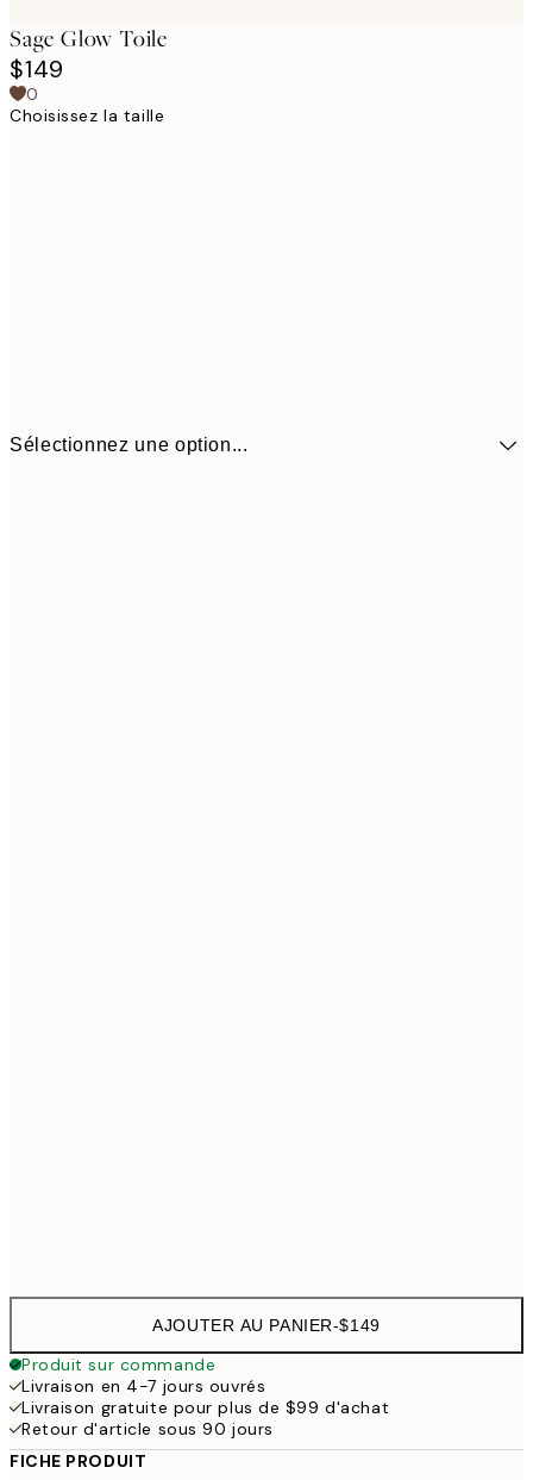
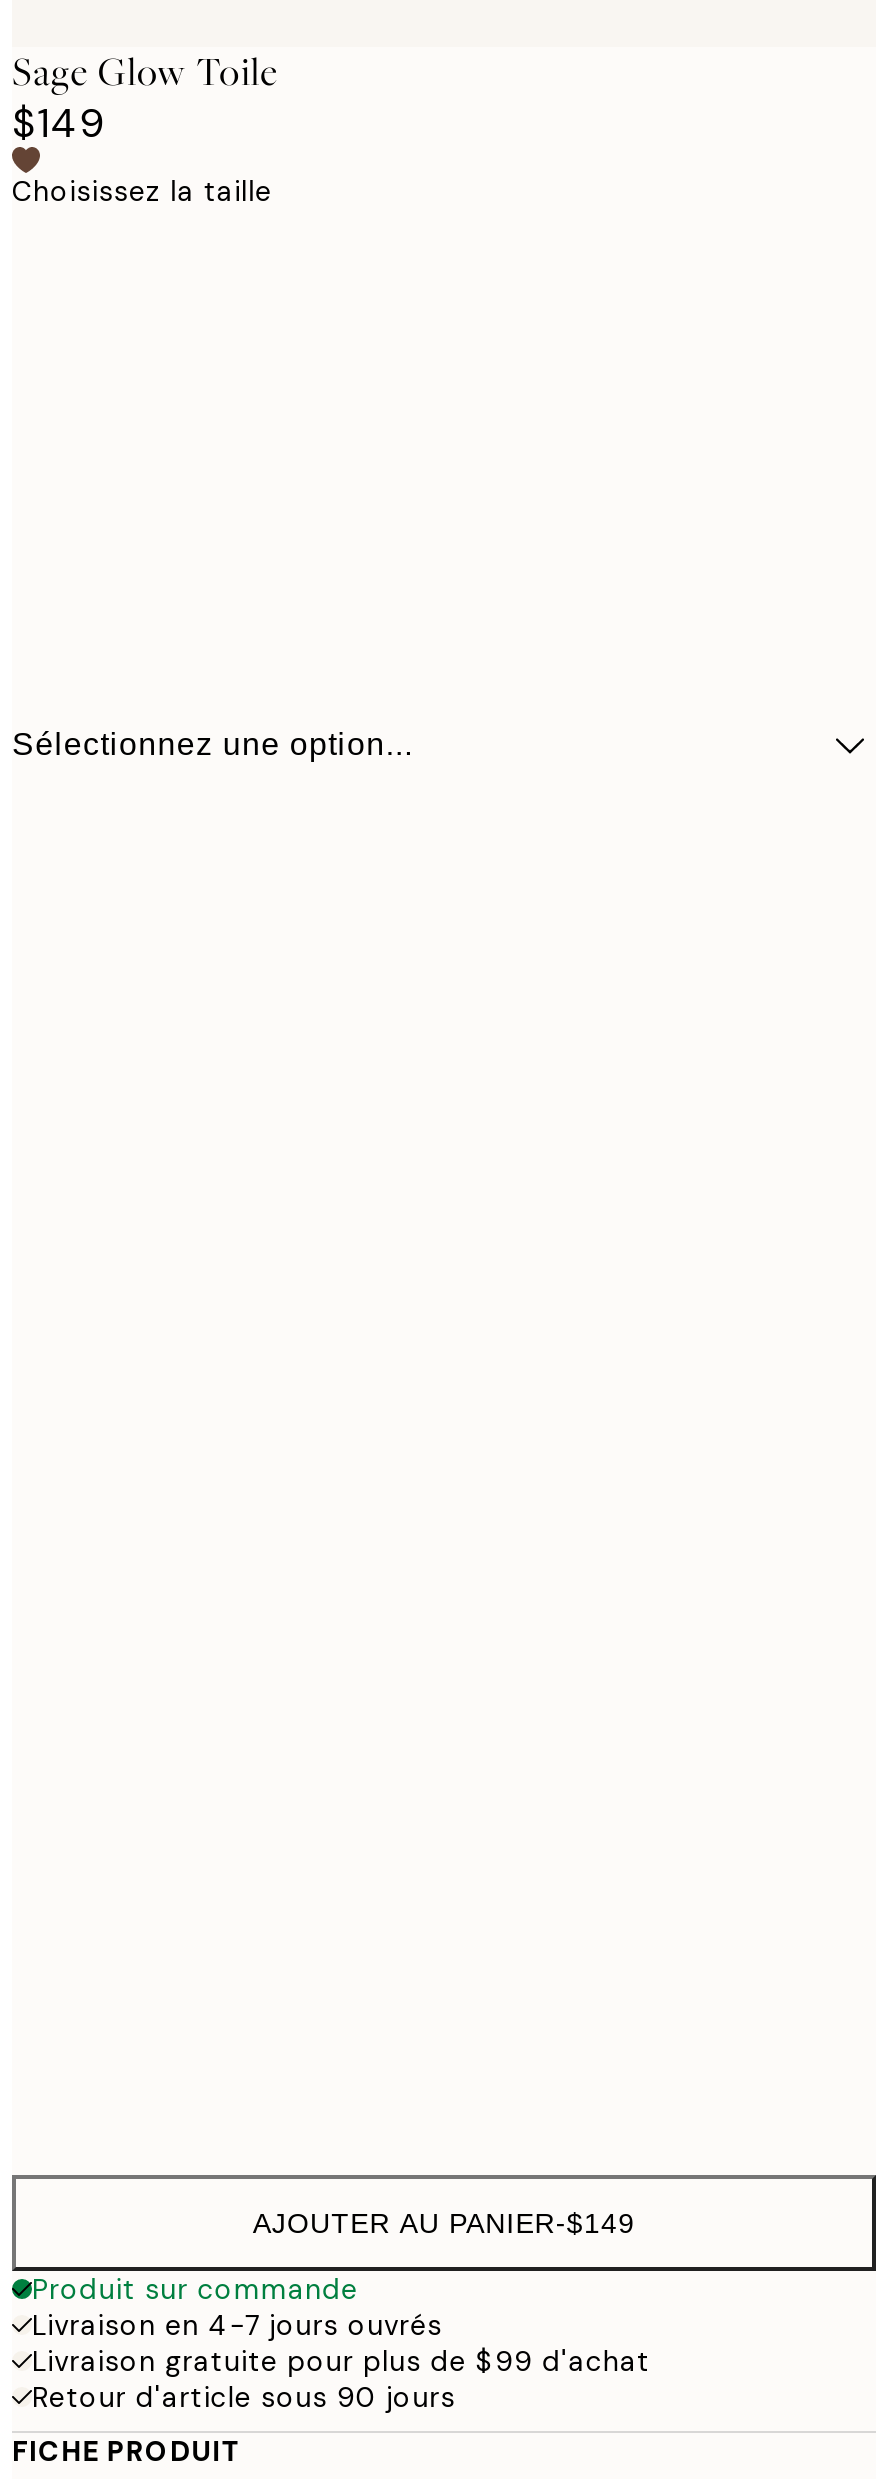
- 0
